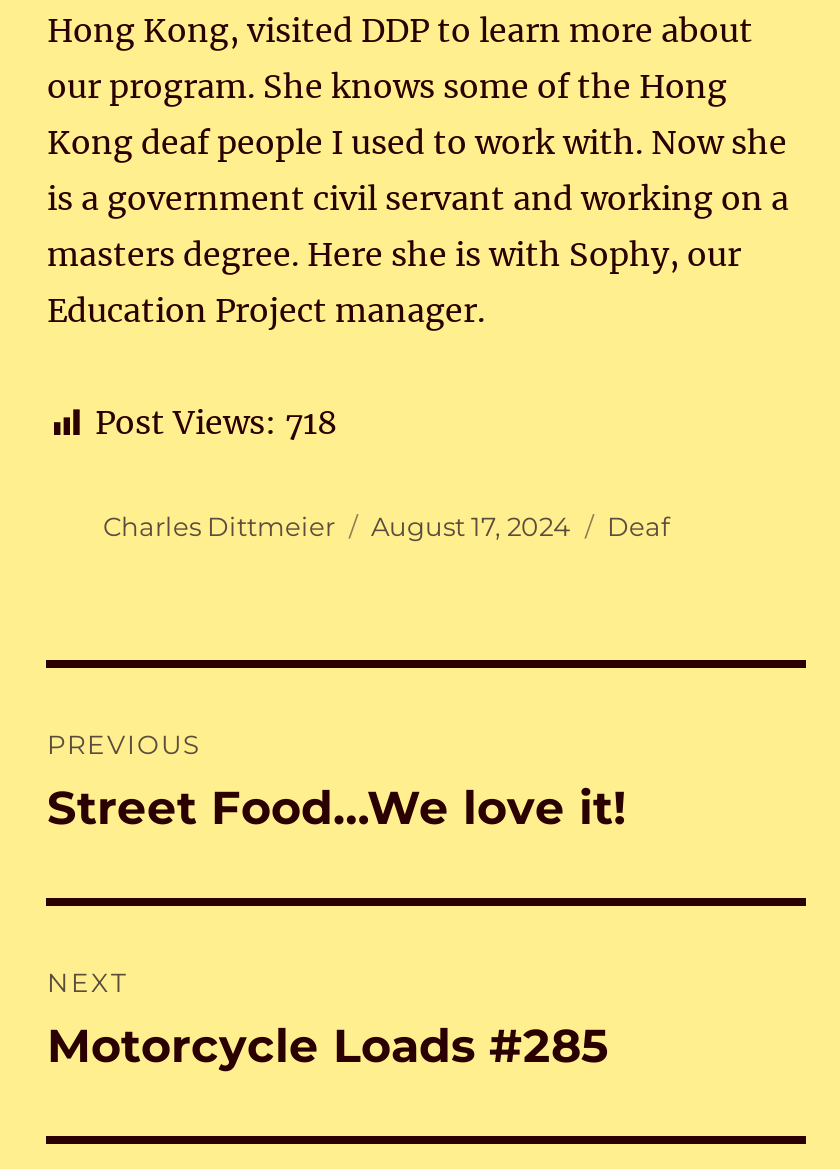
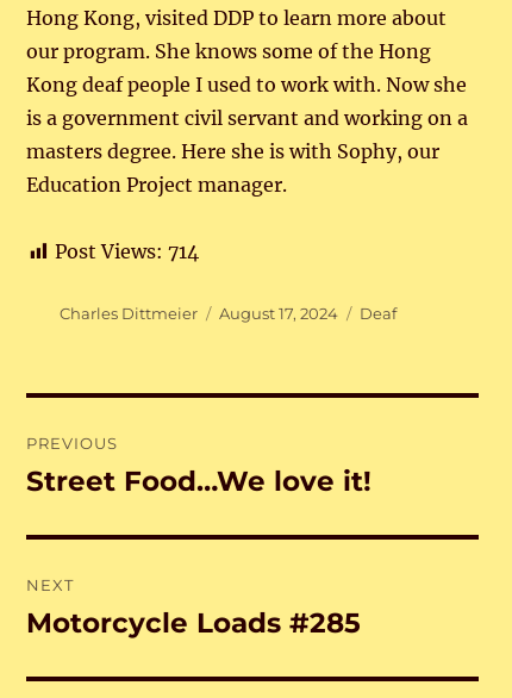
- Post Views: 718
+ Post Views: 714
